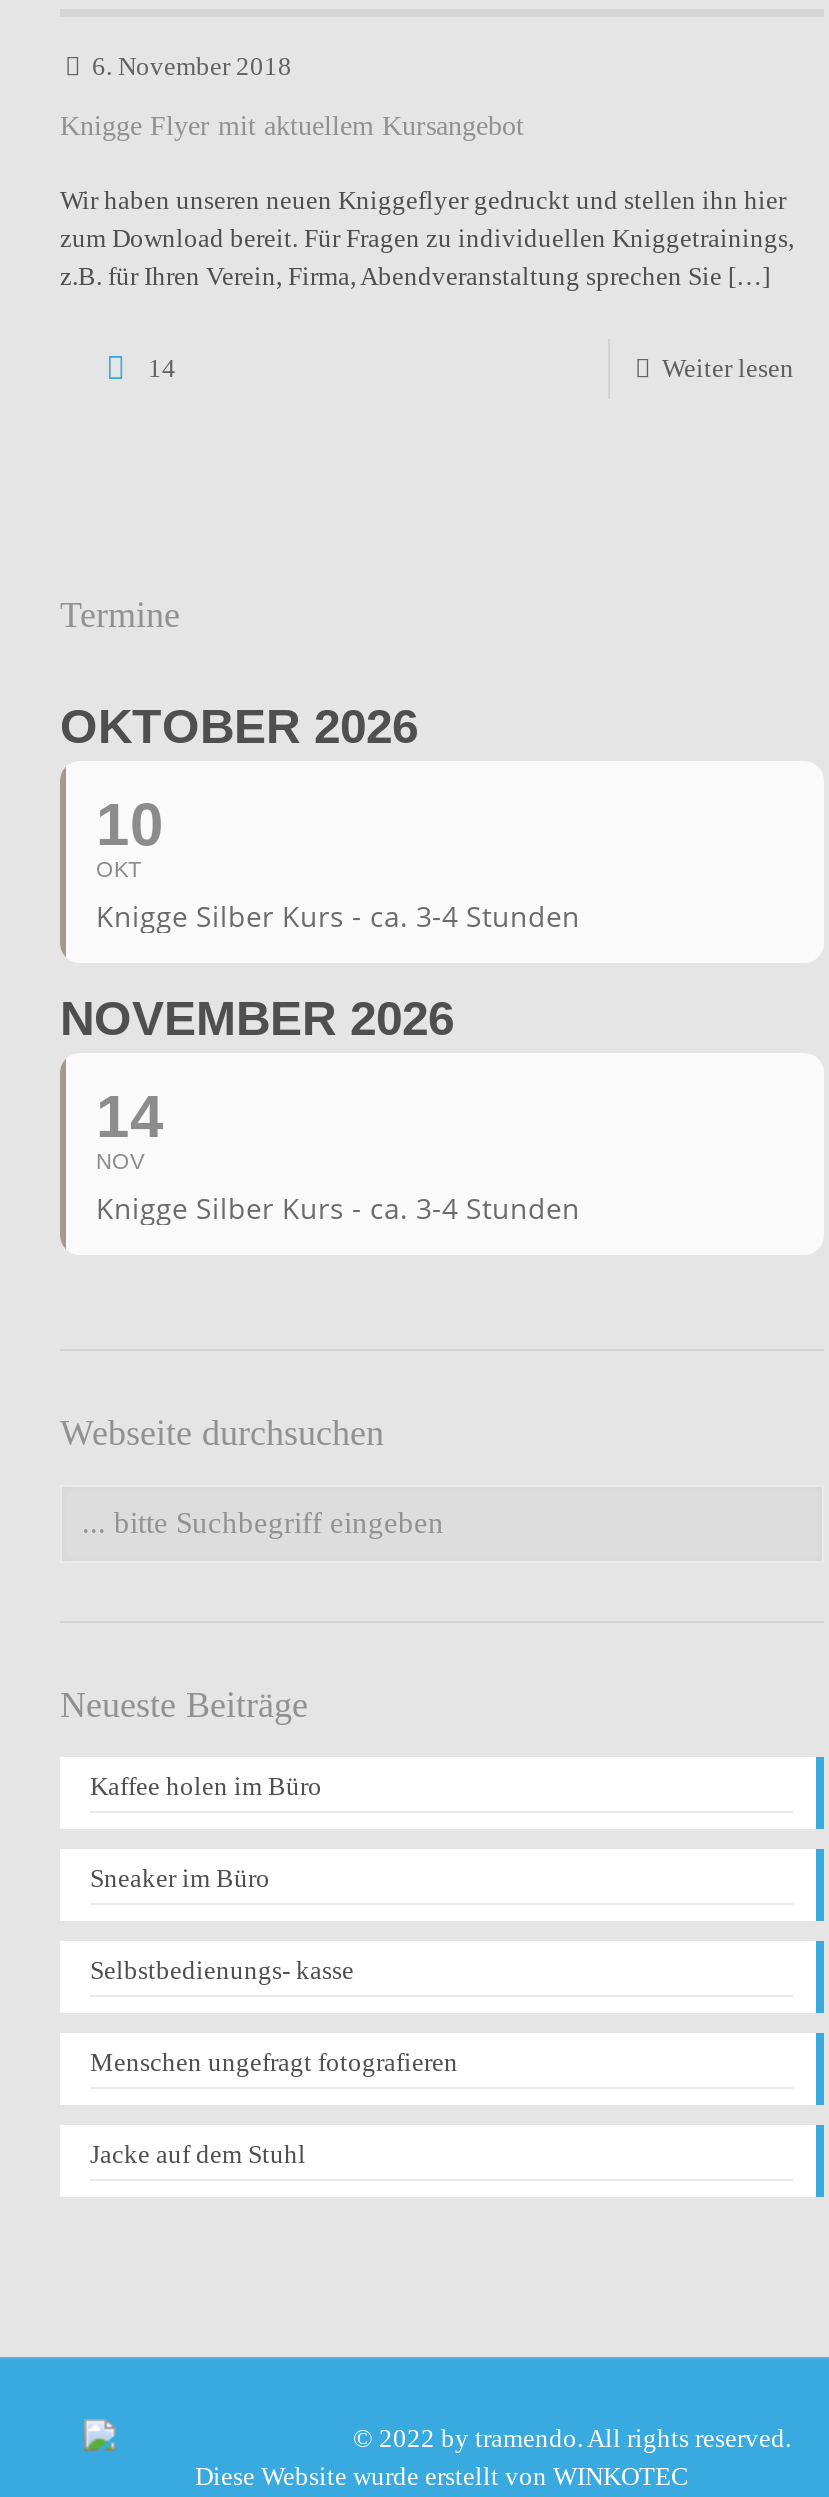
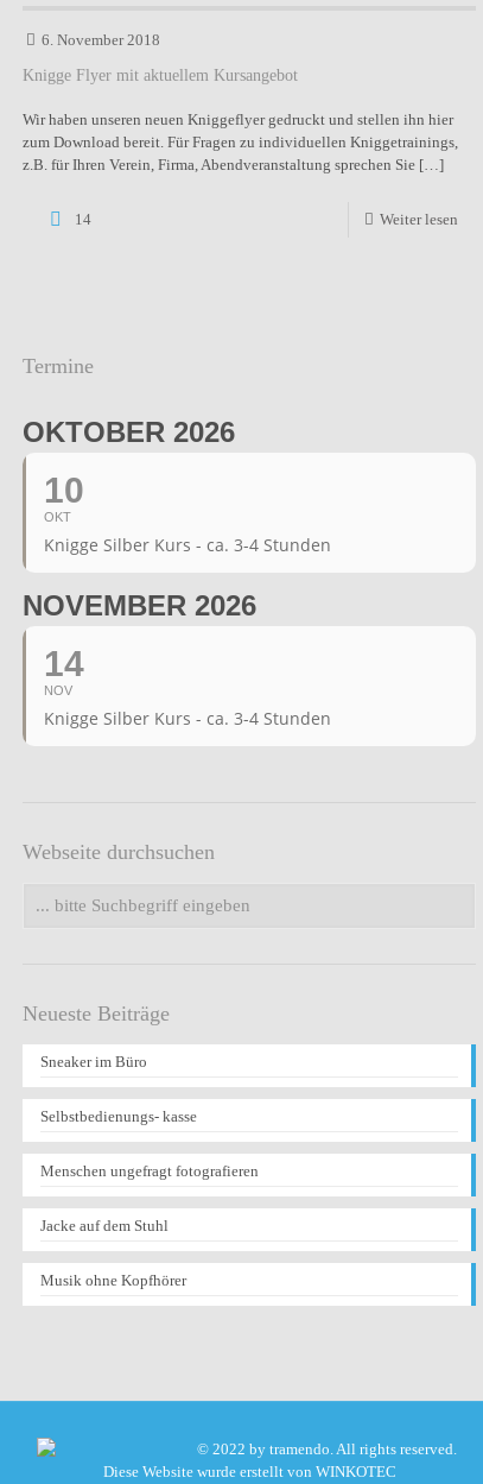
- Kaffee holen im Büro

moved up: Sneaker im Büro | Selbstbedienungs- kasse | Menschen ungefragt fotografieren | Jacke auf dem Stuhl

+ Musik ohne Kopfhörer
